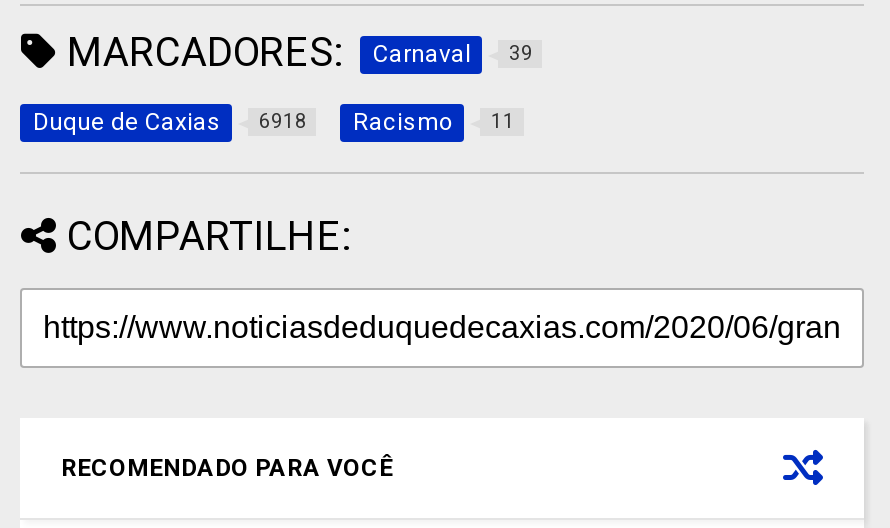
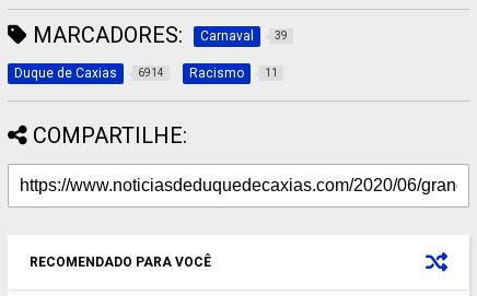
- Duque de Caxias 6918
+ Duque de Caxias 6914
